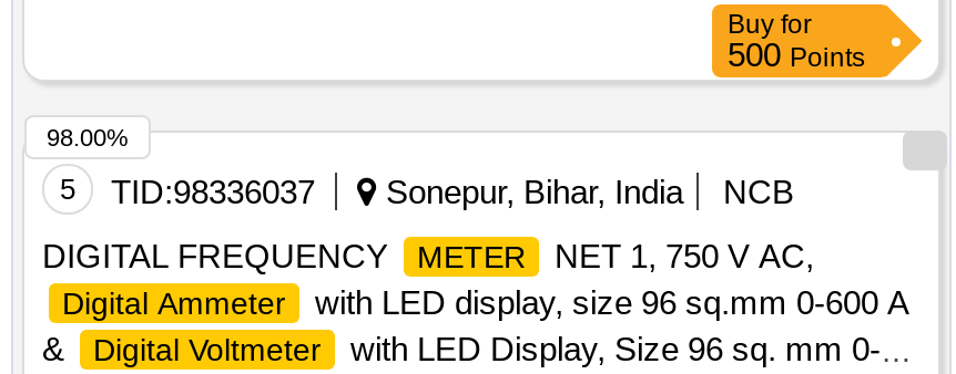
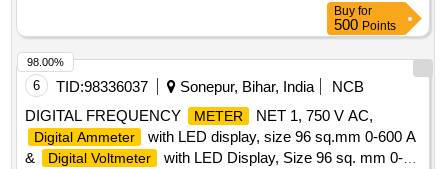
- 5 TID:98336037 Sonepur, Bihar, India NCB
+ 6 TID:98336037 Sonepur, Bihar, India NCB
